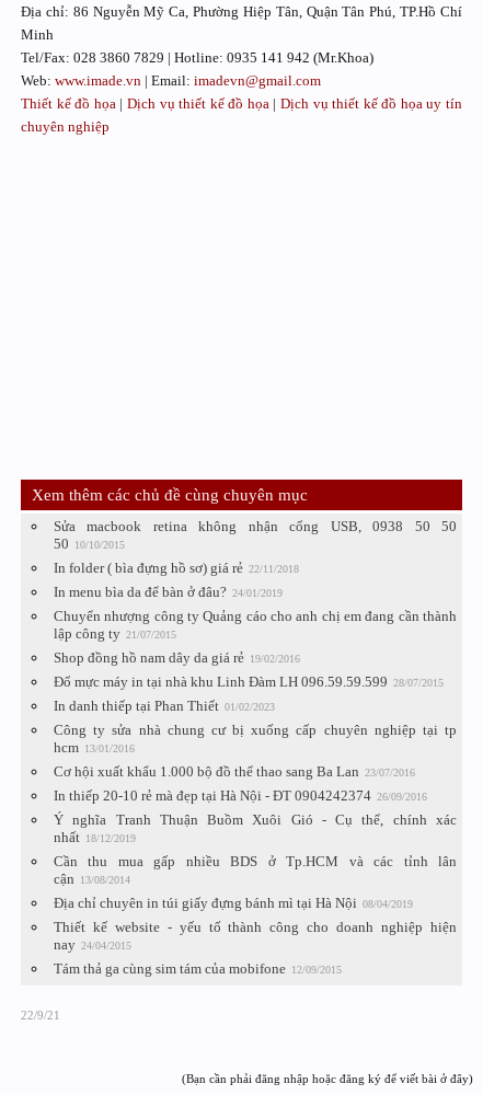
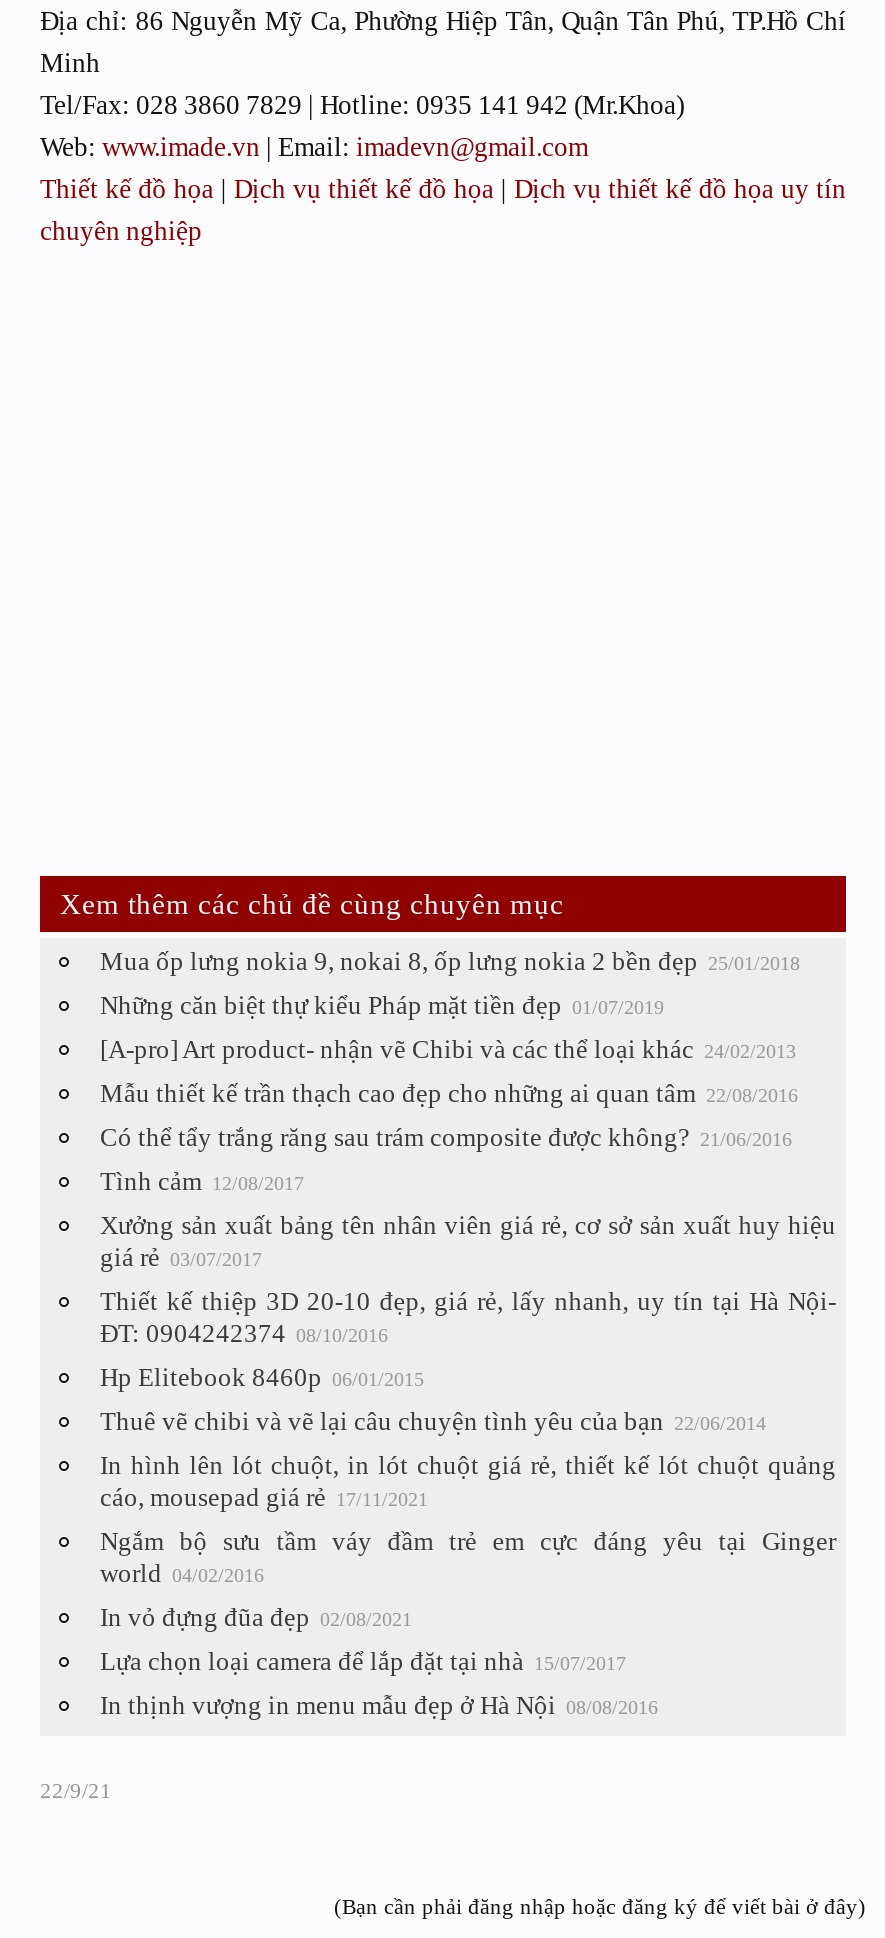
- Sửa macbook retina không nhận cổng USB, 0938 50 50
- 50 10/10/2015
+ Mua ốp lưng nokia 9, nokai 8, ốp lưng nokia 2 bền đẹp 25/01/2018

- In folder ( bìa đựng hồ sơ) giá rẻ 22/11/2018
+ Những căn biệt thự kiểu Pháp mặt tiền đẹp 01/07/2019

- In menu bìa da để bàn ở đâu? 24/01/2019
+ [A-pro] Art product- nhận vẽ Chibi và các thể loại khác 24/02/2013

- Chuyển nhượng công ty Quảng cáo cho anh chị em đang cần thành
- lập công ty 21/07/2015
+ Mẫu thiết kế trần thạch cao đẹp cho những ai quan tâm 22/08/2016

- Shop đồng hồ nam dây da giá rẻ 19/02/2016
+ Có thể tẩy trắng răng sau trám composite được không? 21/06/2016

- Đổ mực máy in tại nhà khu Linh Đàm LH 096.59.59.599 28/07/2015
+ Tình cảm 12/08/2017

- In danh thiếp tại Phan Thiết 01/02/2023
+ Xưởng sản xuất bảng tên nhân viên giá rẻ, cơ sở sản xuất huy hiệu
+ giá rẻ 03/07/2017

- Công ty sửa nhà chung cư bị xuống cấp chuyên nghiệp tại tp
- hcm 13/01/2016
+ Thiết kế thiệp 3D 20-10 đẹp, giá rẻ, lấy nhanh, uy tín tại Hà Nội-
+ ĐT: 0904242374 08/10/2016

- Cơ hội xuất khẩu 1.000 bộ đồ thể thao sang Ba Lan 23/07/2016
+ Hp Elitebook 8460p 06/01/2015

- In thiếp 20-10 rẻ mà đẹp tại Hà Nội - ĐT 0904242374 26/09/2016
+ Thuê vẽ chibi và vẽ lại câu chuyện tình yêu của bạn 22/06/2014

- Ý nghĩa Tranh Thuận Buồm Xuôi Gió - Cụ thể, chính xác
- nhất 18/12/2019
+ In hình lên lót chuột, in lót chuột giá rẻ, thiết kế lót chuột quảng
+ cáo, mousepad giá rẻ 17/11/2021

- Cần thu mua gấp nhiều BDS ở Tp.HCM và các tỉnh lân
- cận 13/08/2014
+ Ngắm bộ sưu tầm váy đầm trẻ em cực đáng yêu tại Ginger
+ world 04/02/2016

- Địa chỉ chuyên in túi giấy đựng bánh mì tại Hà Nội 08/04/2019
+ In vỏ đựng đũa đẹp 02/08/2021

- Thiết kế website - yếu tố thành công cho doanh nghiệp hiện
- nay 24/04/2015
+ Lựa chọn loại camera để lắp đặt tại nhà 15/07/2017

- Tám thả ga cùng sim tám của mobifone 12/09/2015
+ In thịnh vượng in menu mẫu đẹp ở Hà Nội 08/08/2016
